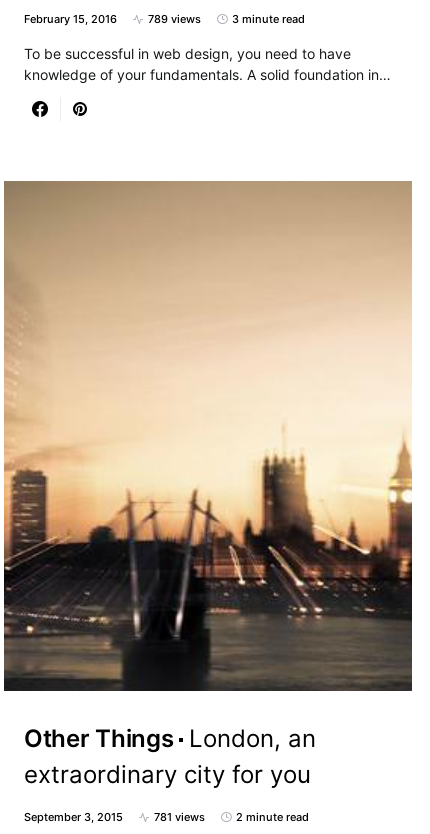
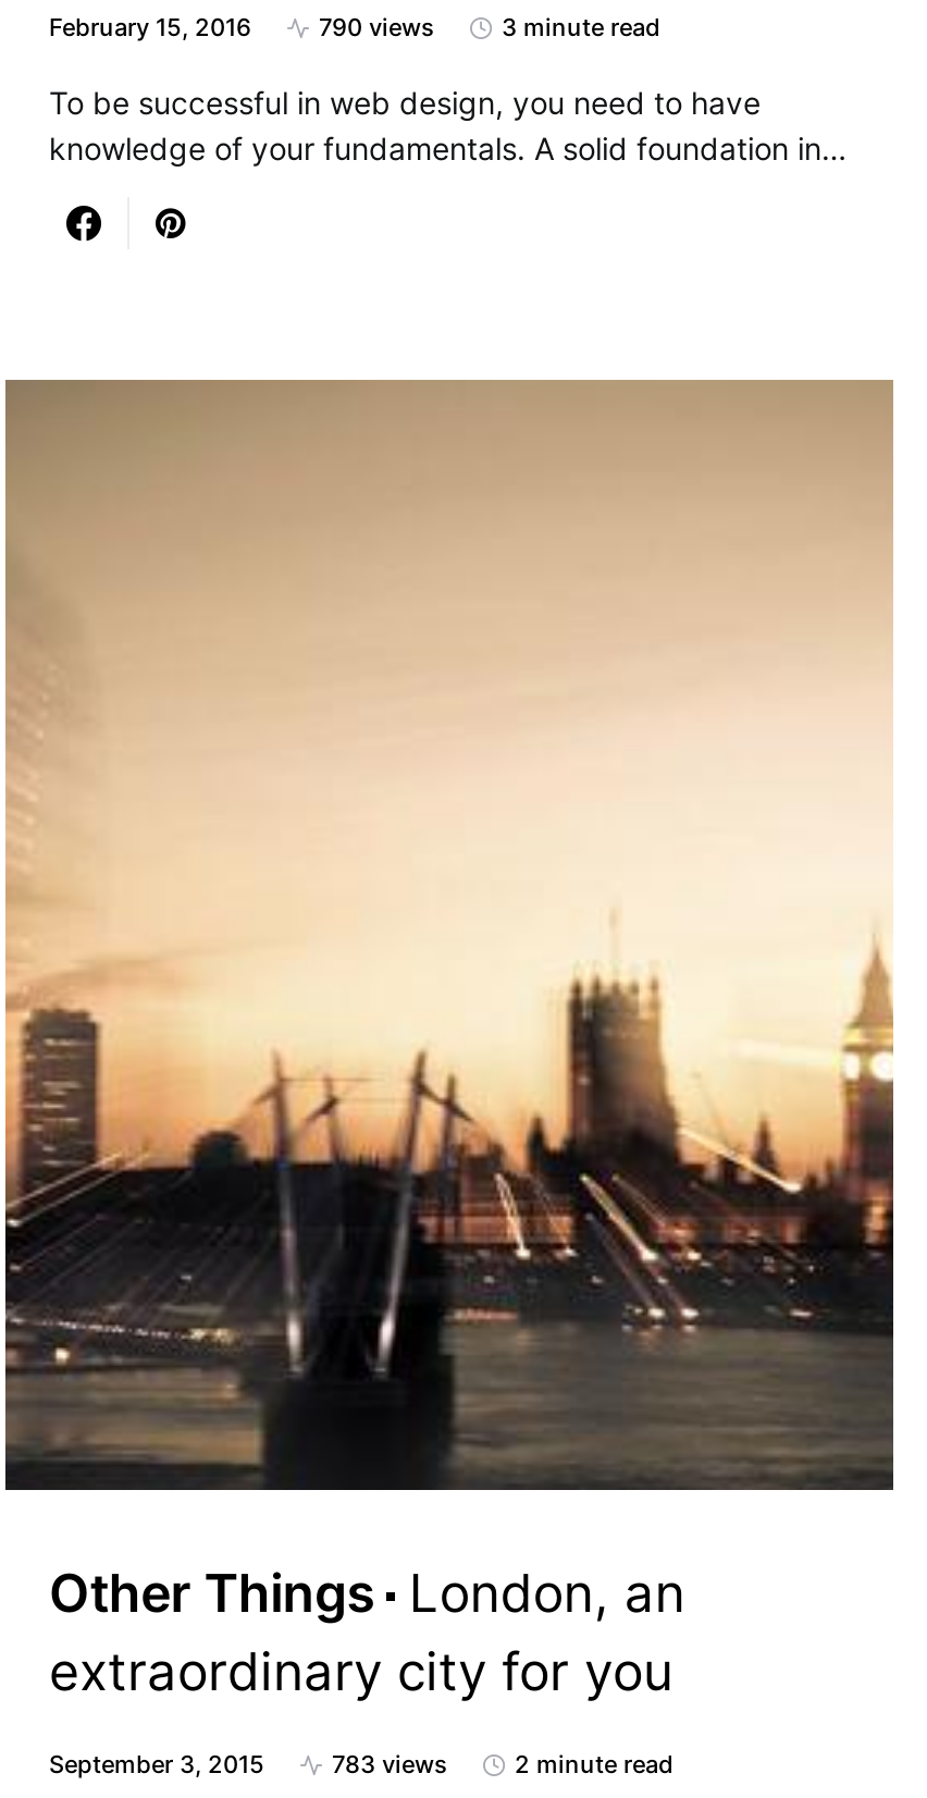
- 789 views
+ 790 views

- 781 views
+ 783 views
